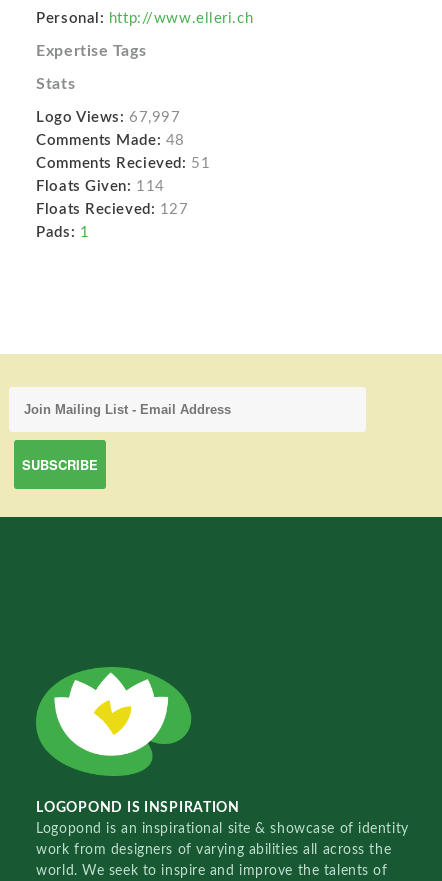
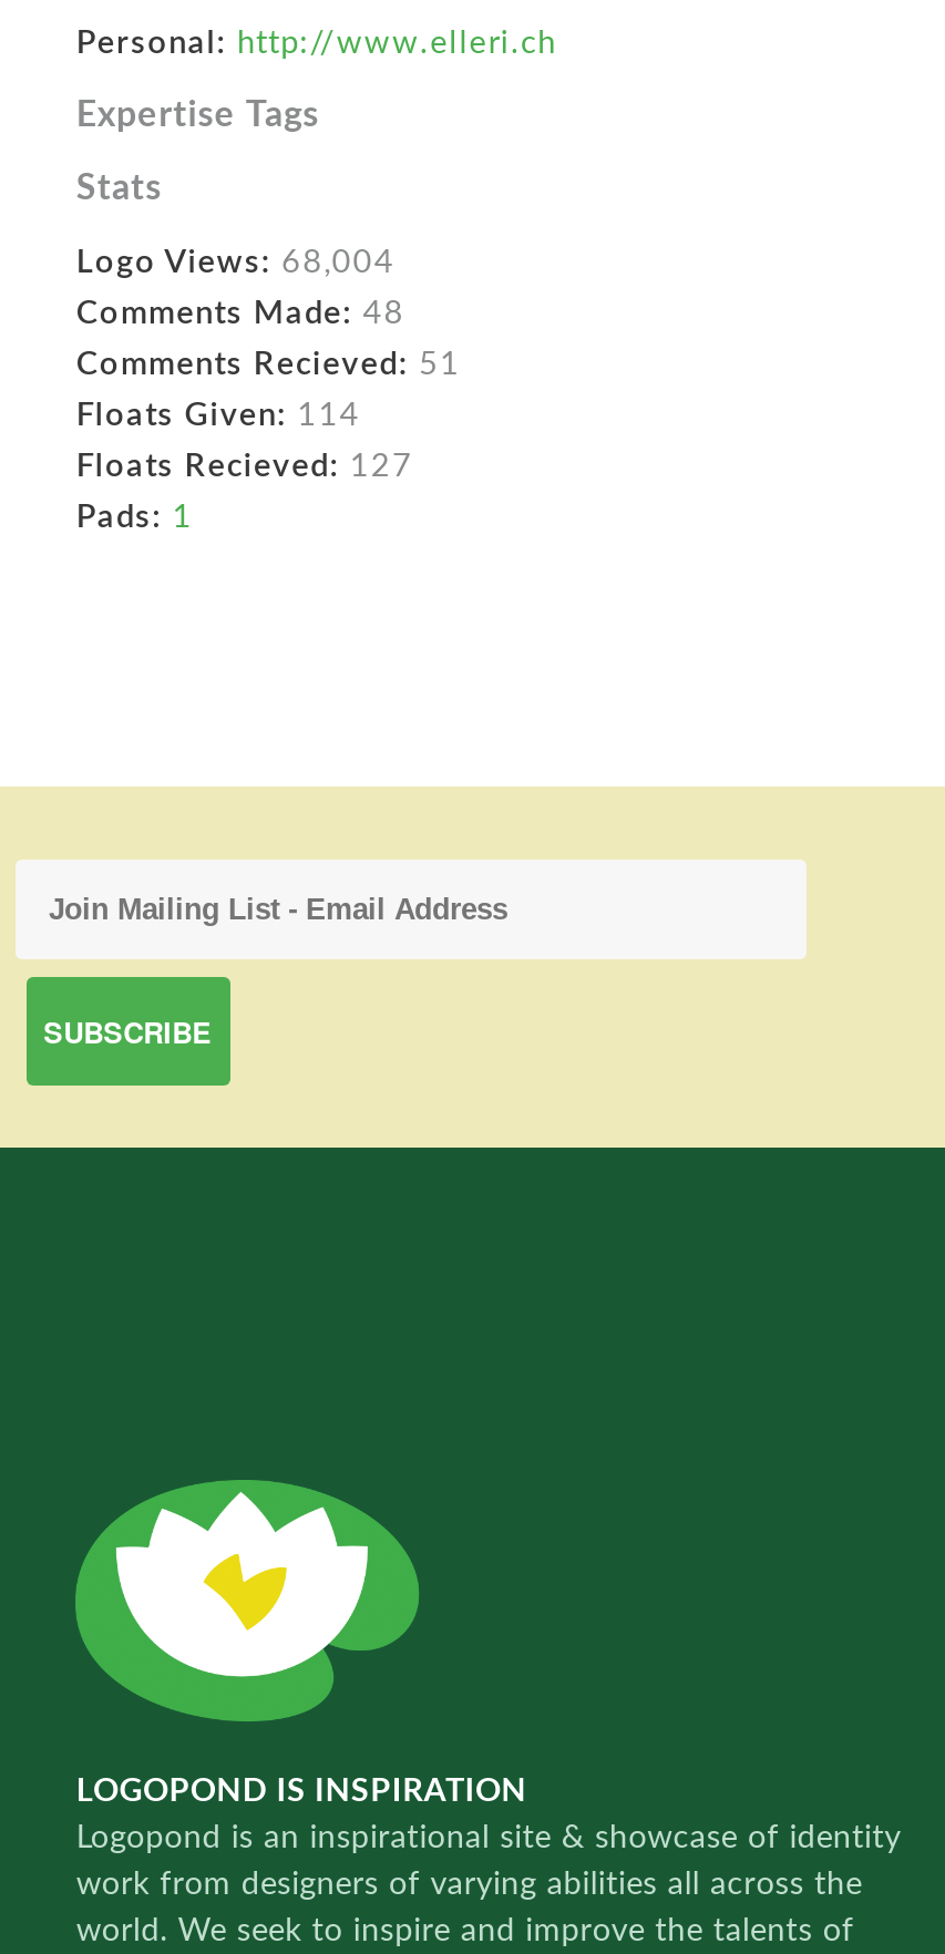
- Logo Views: 67,997
+ Logo Views: 68,004
